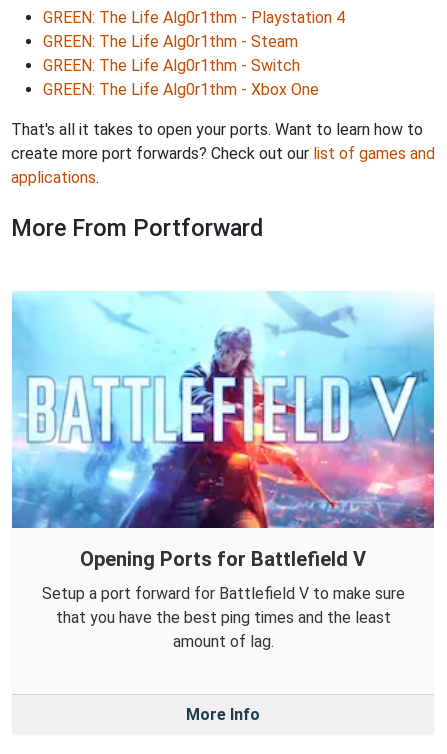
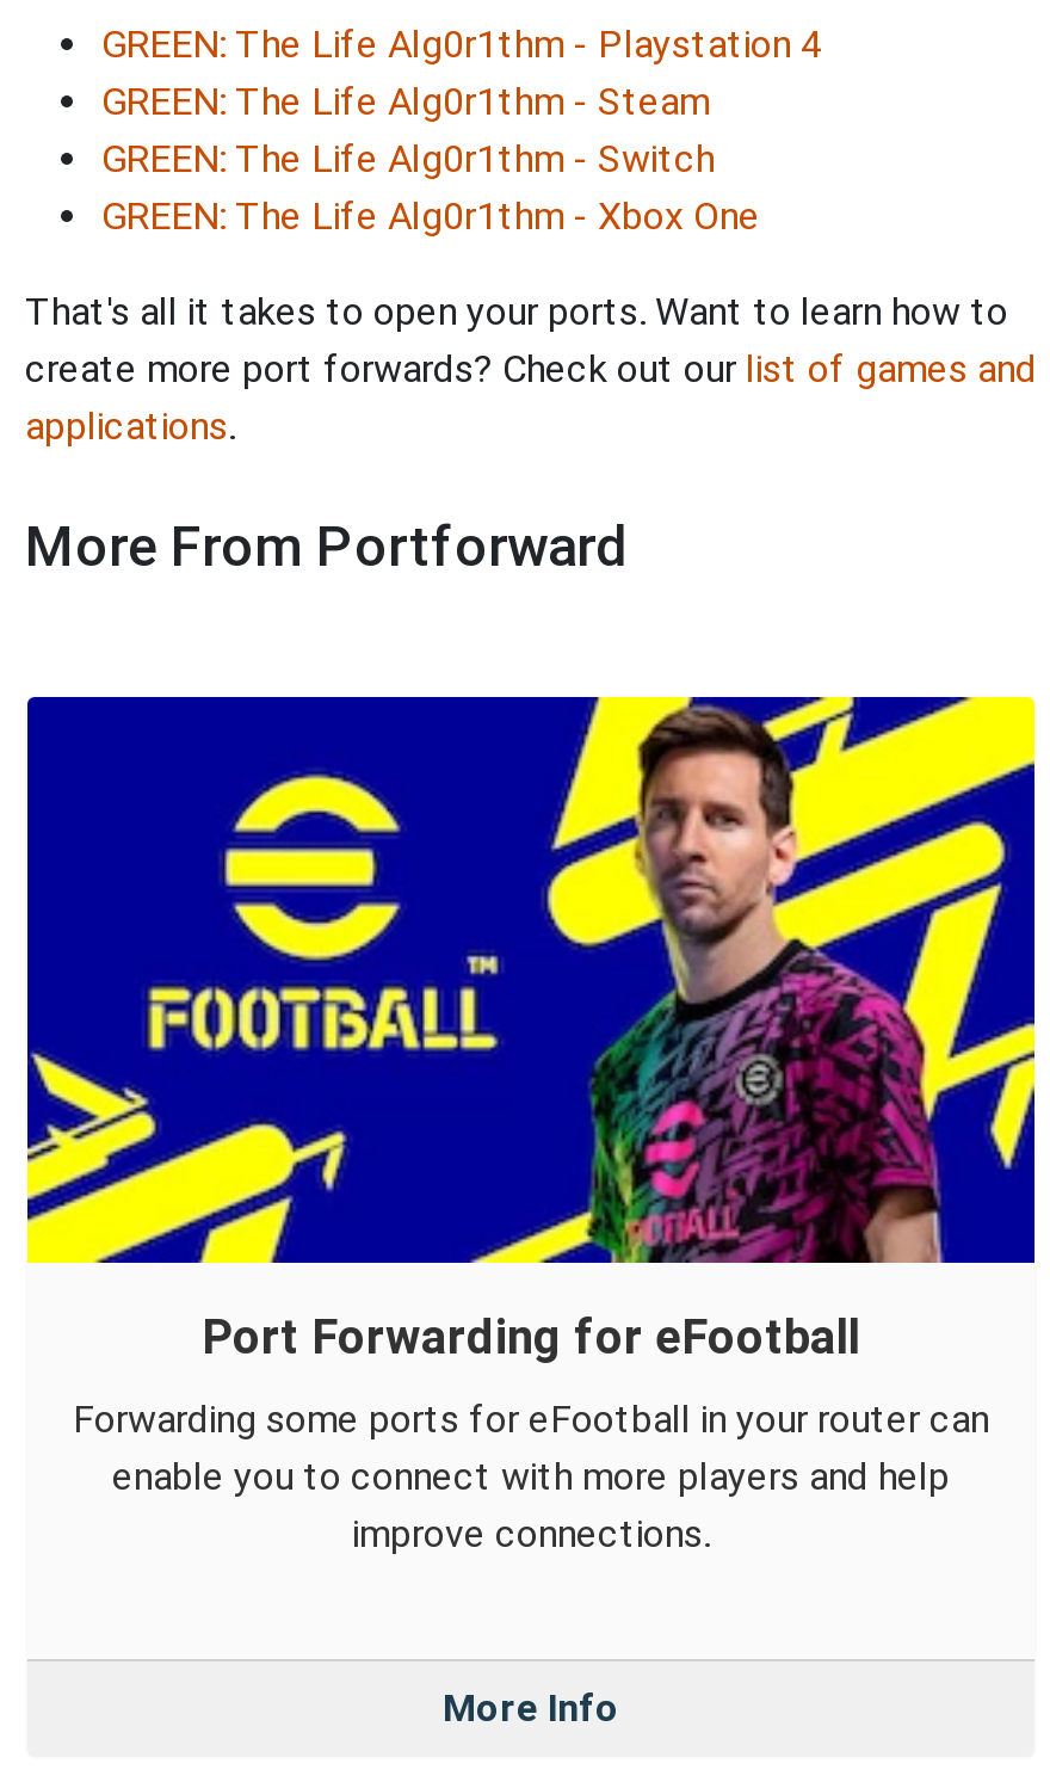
- [image]
- Opening Ports for Battlefield V
+ [image]
+ Port Forwarding for eFootball

- Setup a port forward for Battlefield V to make sure
- that you have the best ping times and the least
- amount of lag.
+ Forwarding some ports for eFootball in your router can
+ enable you to connect with more players and help
+ improve connections.
